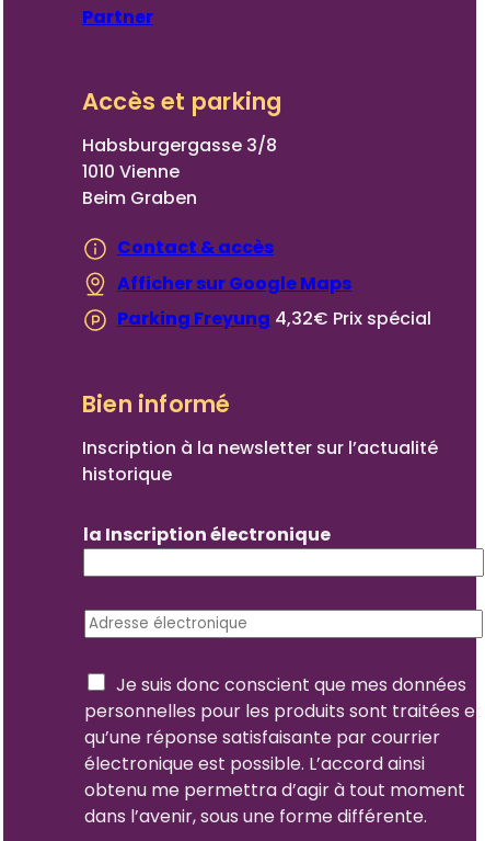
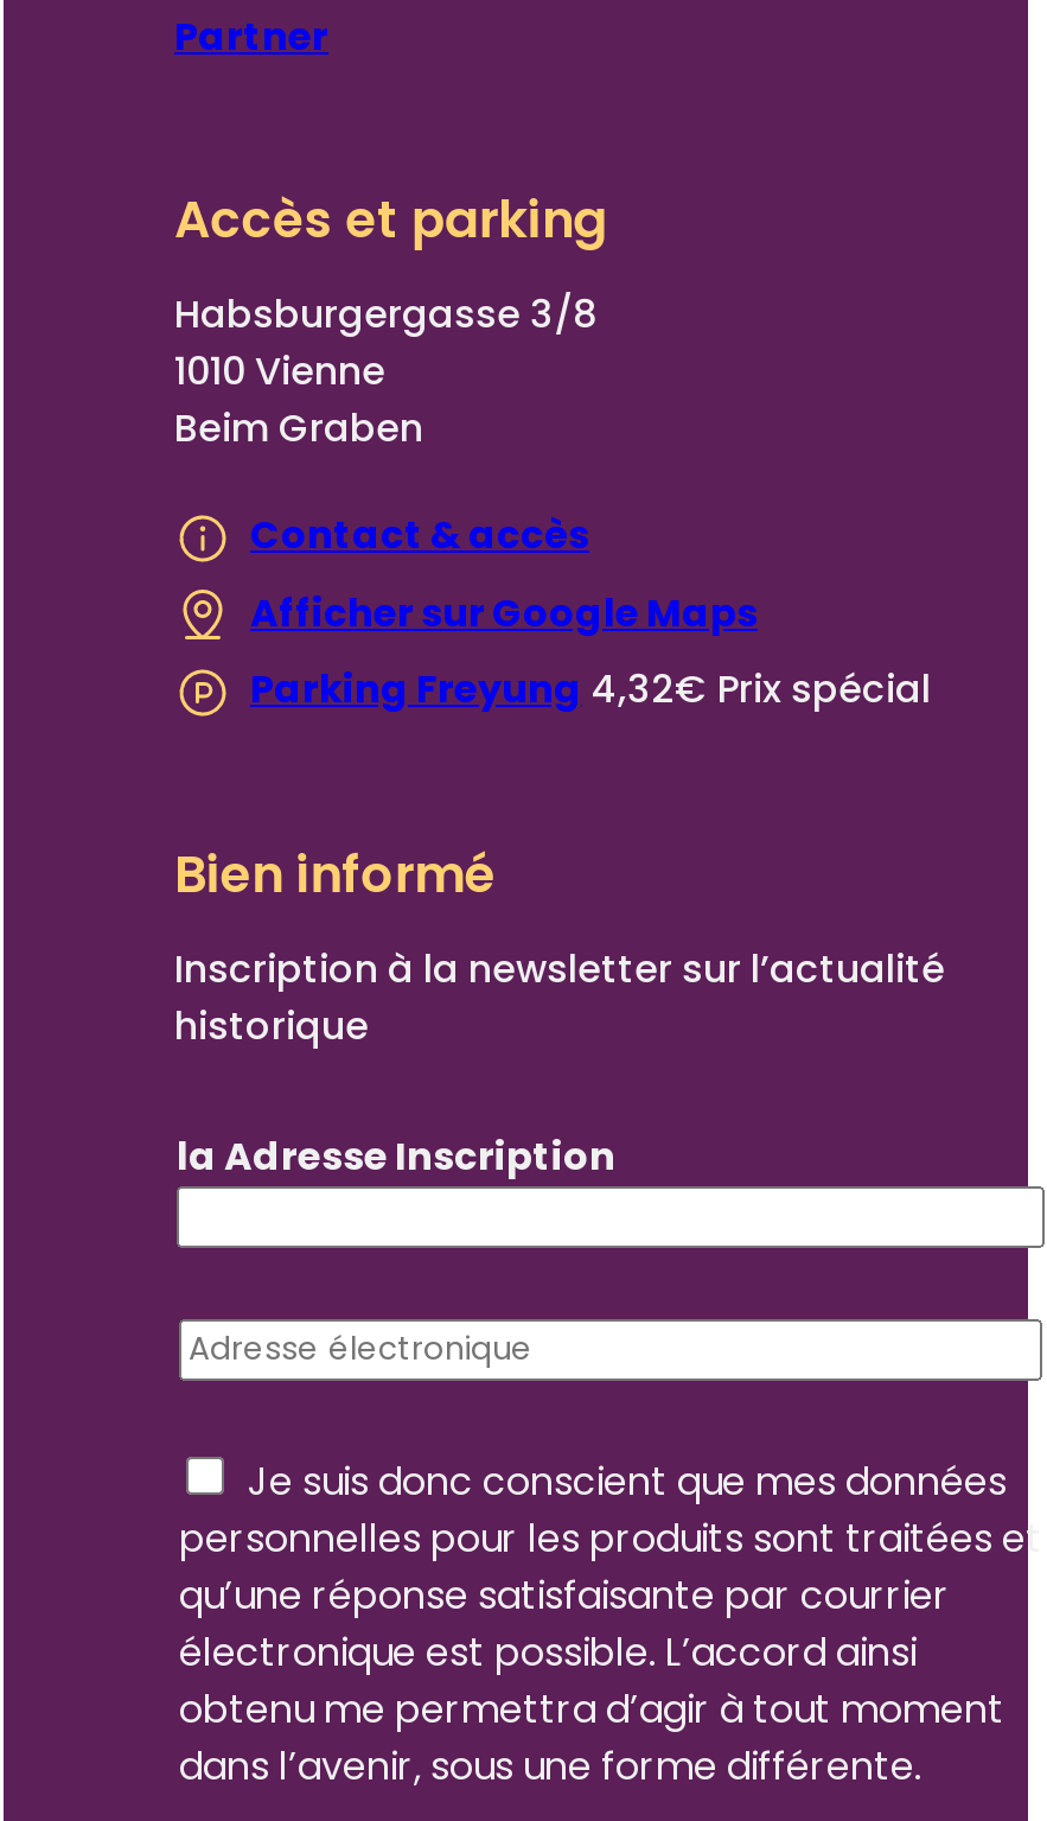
- la Inscription électronique
+ la Adresse Inscription
